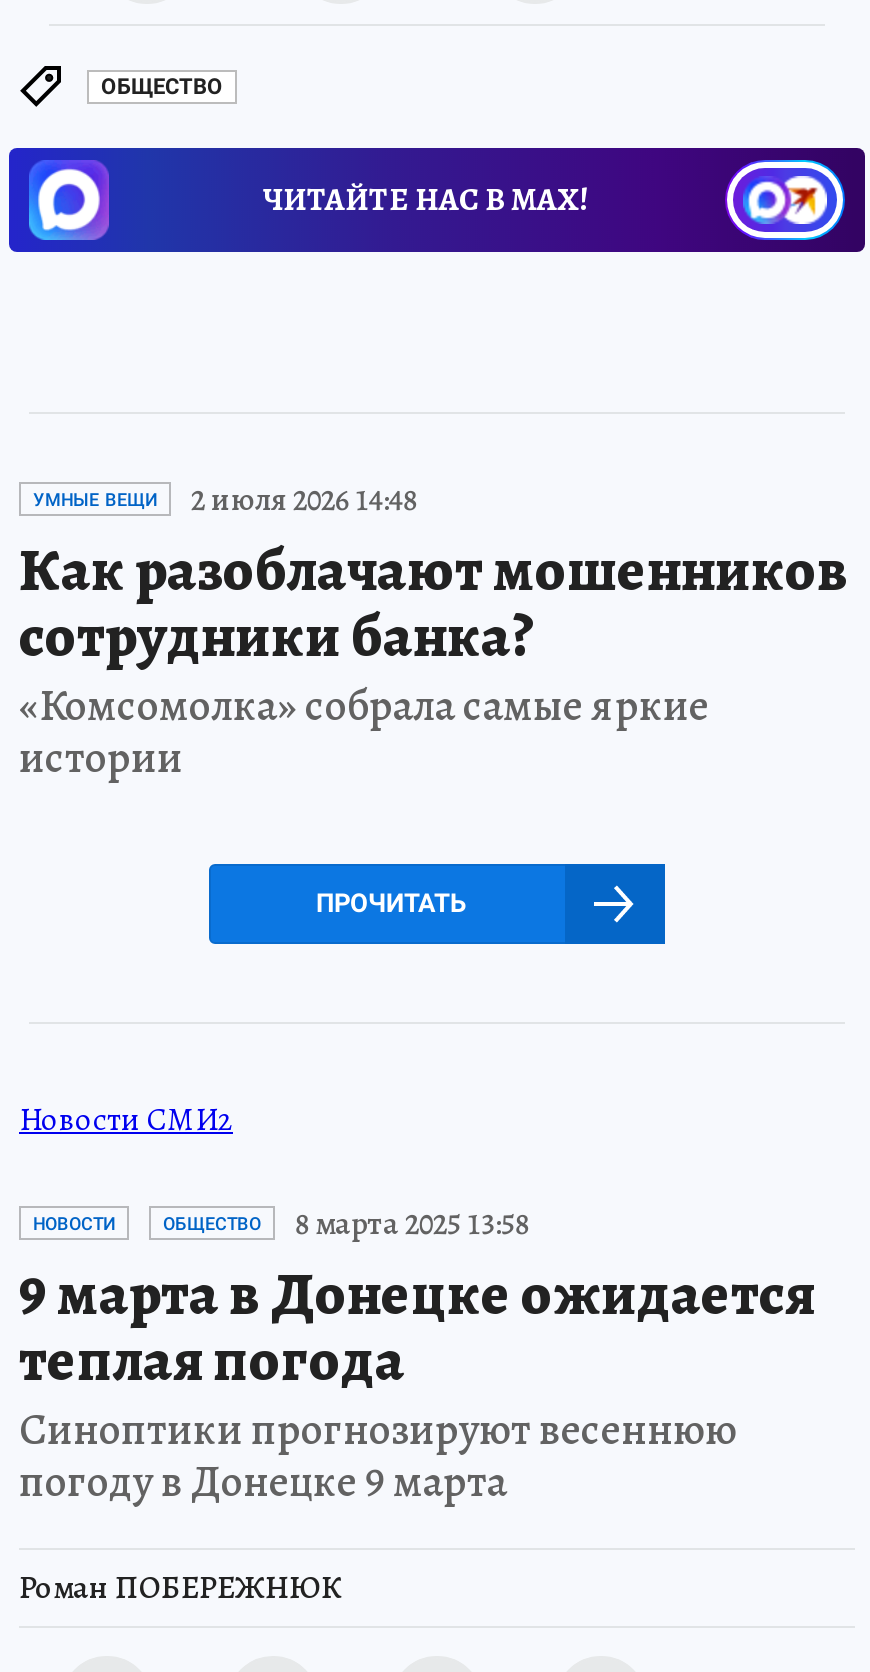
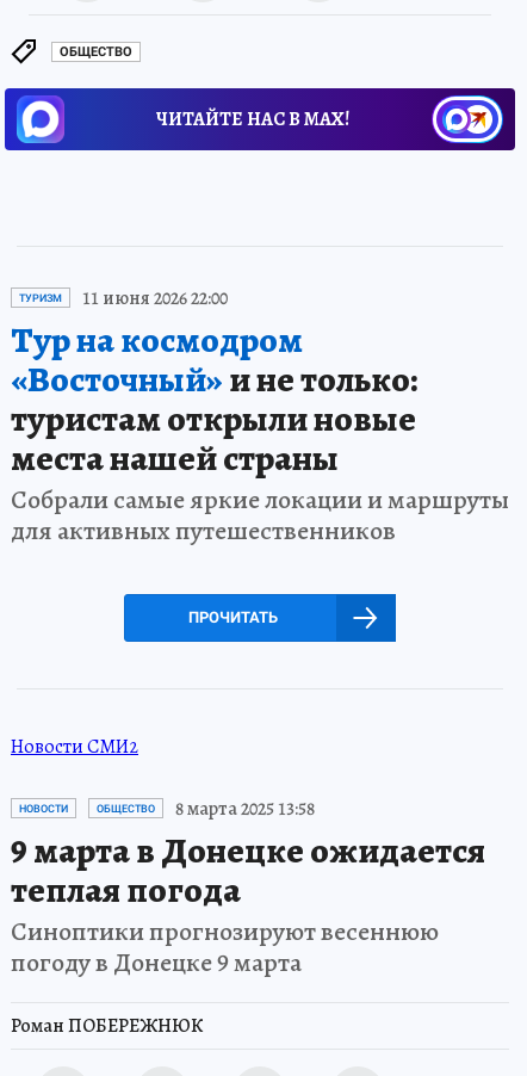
- УМНЫЕ ВЕЩИ
- 2 июля 2026 14:48
- Как разоблачают мошенников
- сотрудники банка?
- «Комсомолка» собрала самые яркие
- истории
+ ТУРИЗМ
+ 11 июня 2026 22:00
+ Тур на космодром
+ «Восточный»и не только:
+ туристам открыли новые
+ места нашей страны
+ Собрали самые яркие локации и маршруты
+ для активных путешественников
